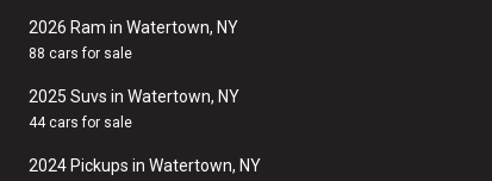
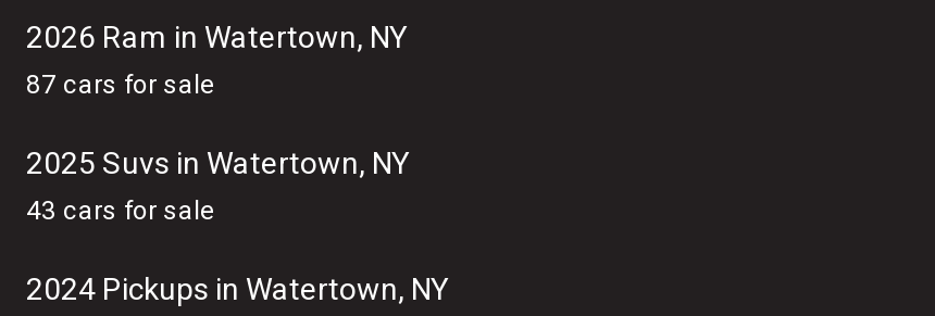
- 88 cars for sale
+ 87 cars for sale

- 44 cars for sale
+ 43 cars for sale
